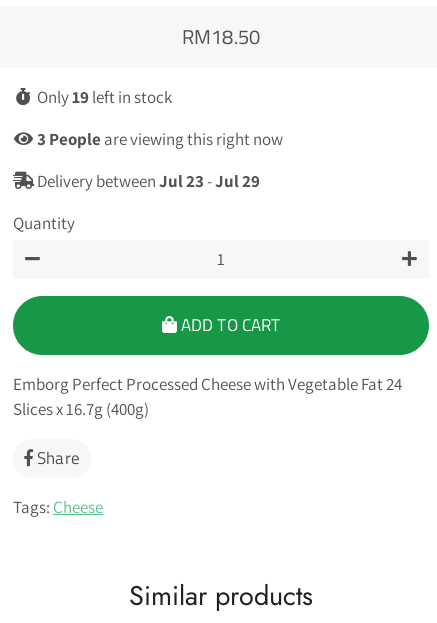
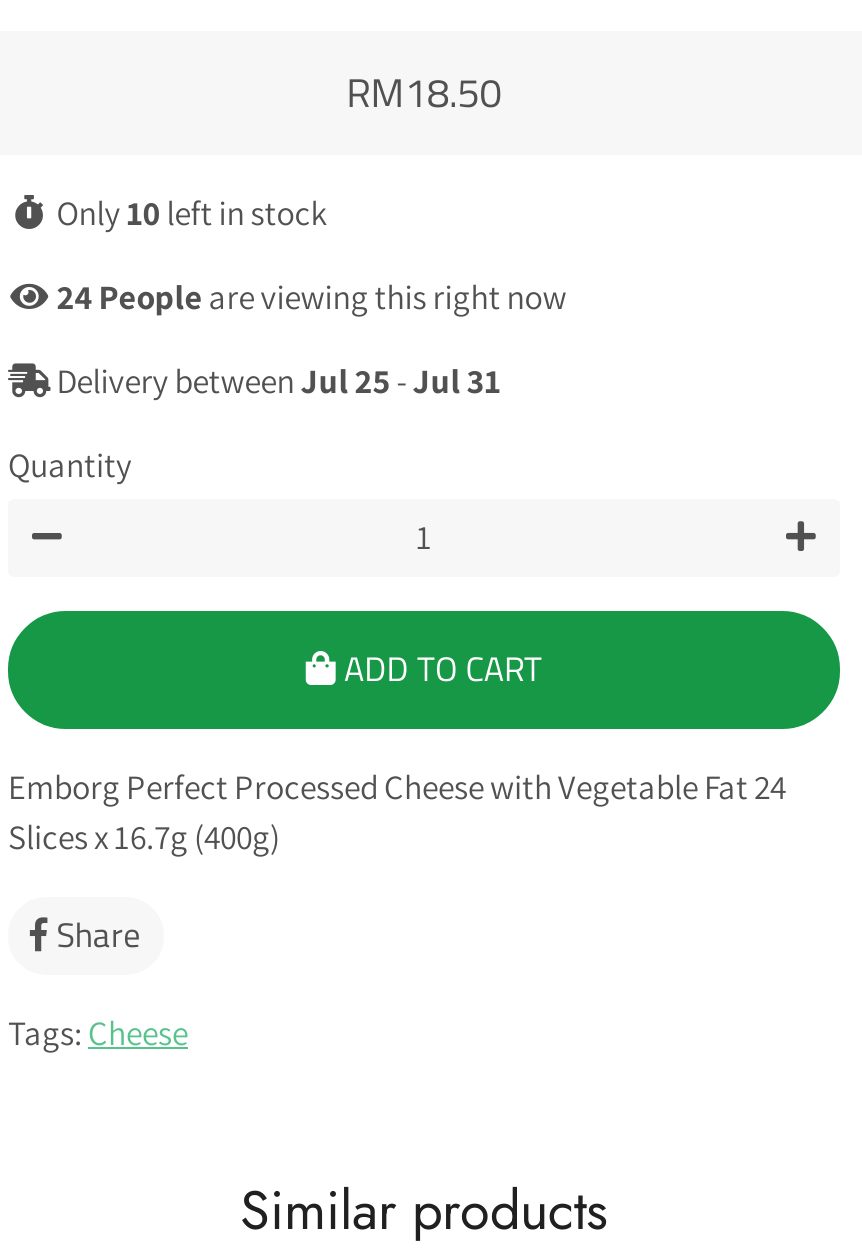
- Only 19 left in stock
+ Only 10 left in stock

- 3 People are viewing this right now
+ 24 People are viewing this right now

- Delivery between Jul 23 - Jul 29
+ Delivery between Jul 25 - Jul 31
